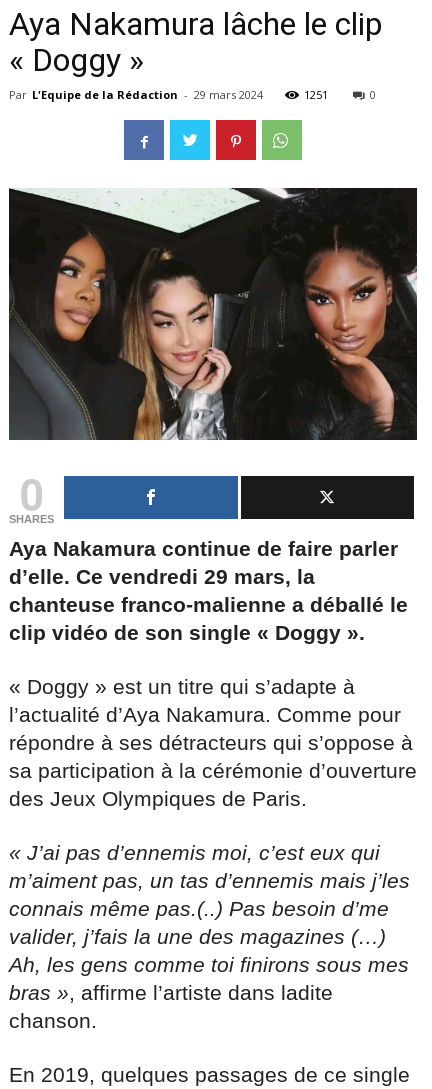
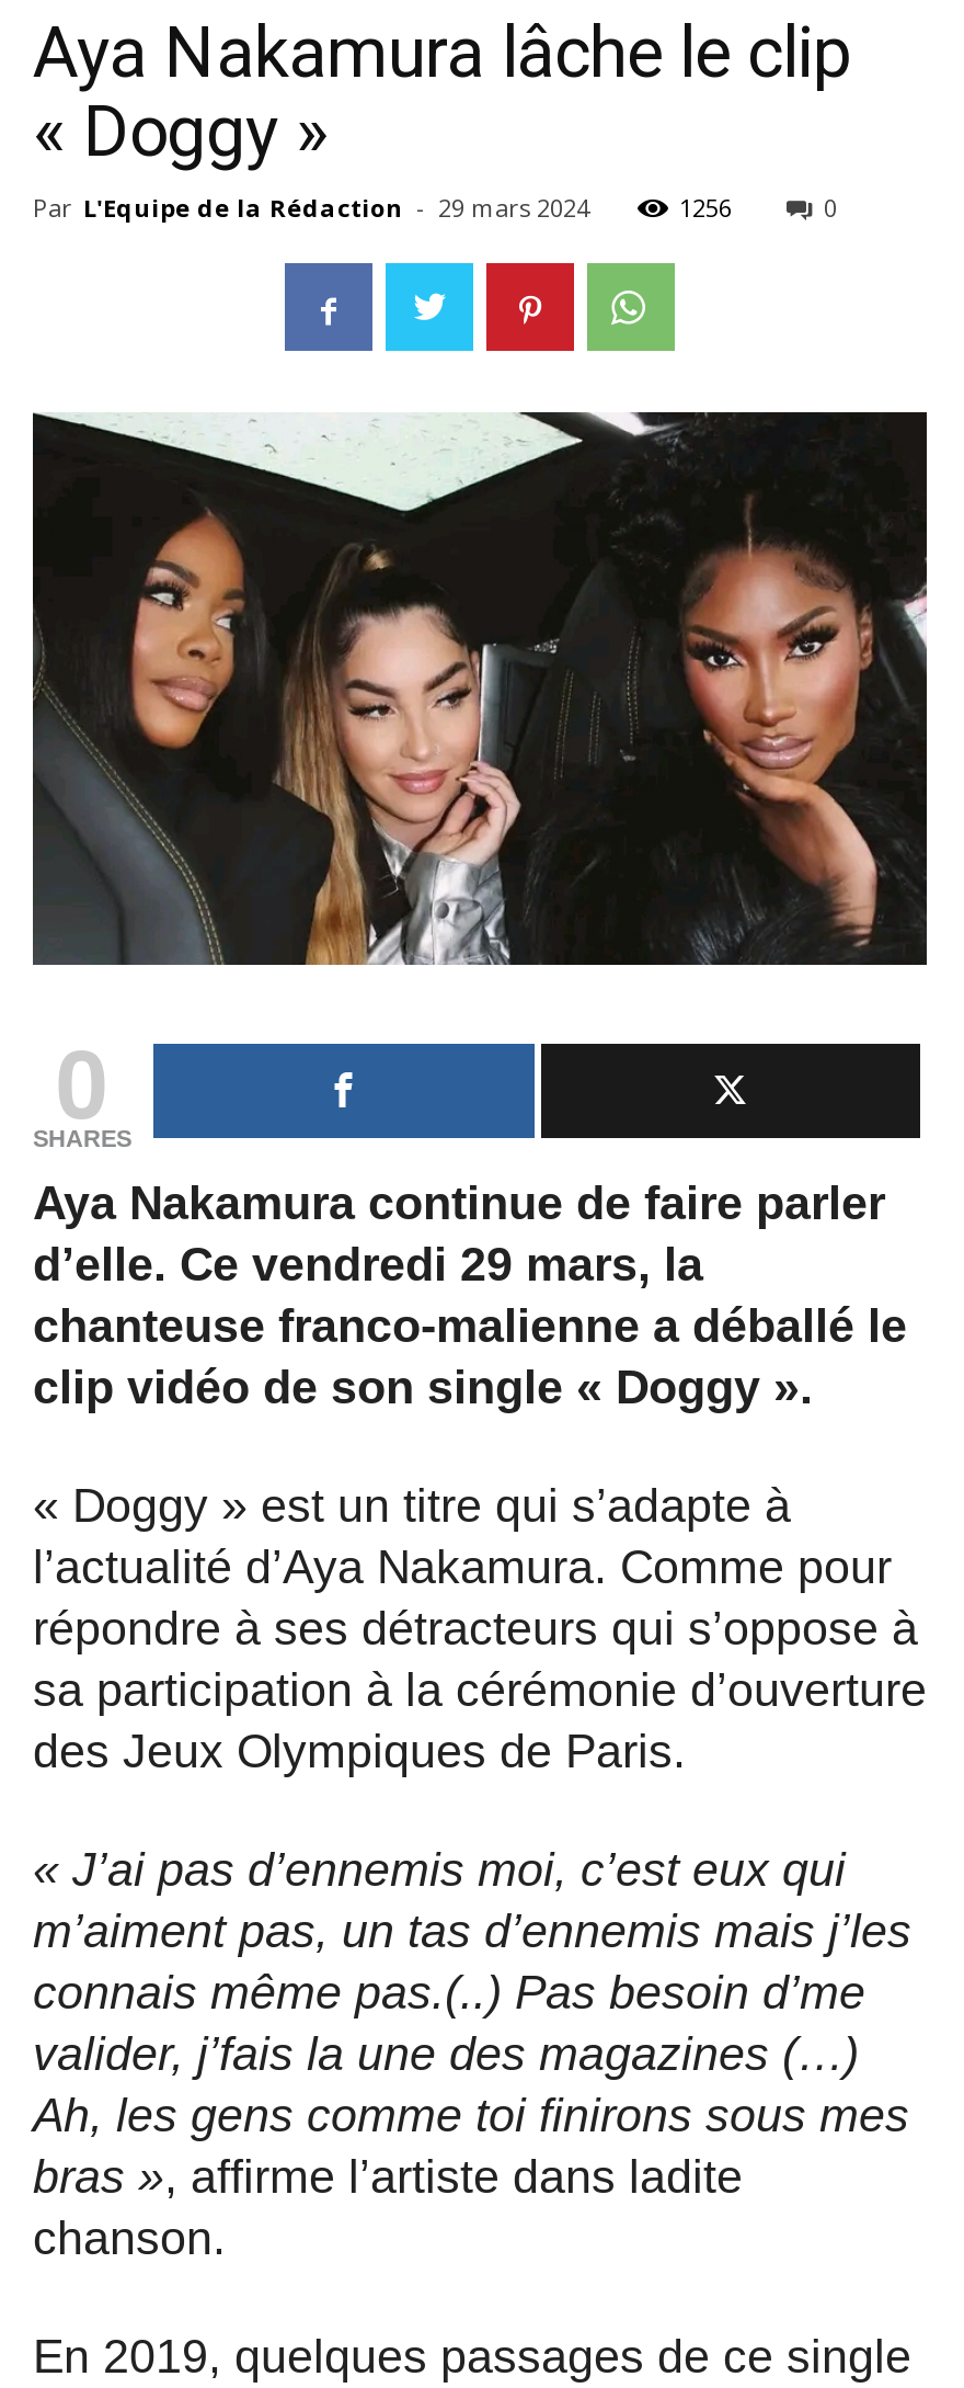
- 1251
+ 1256
